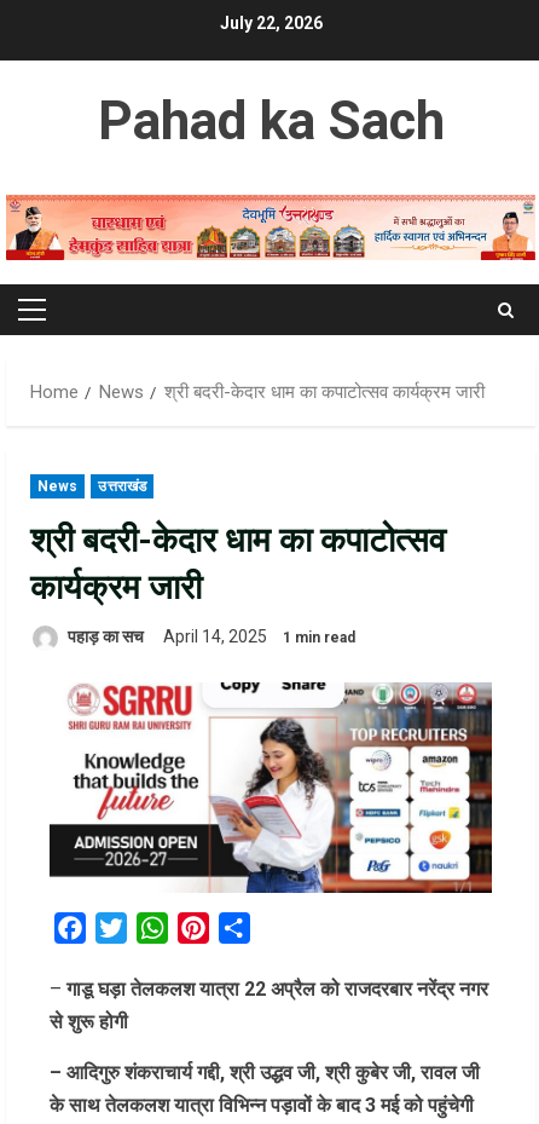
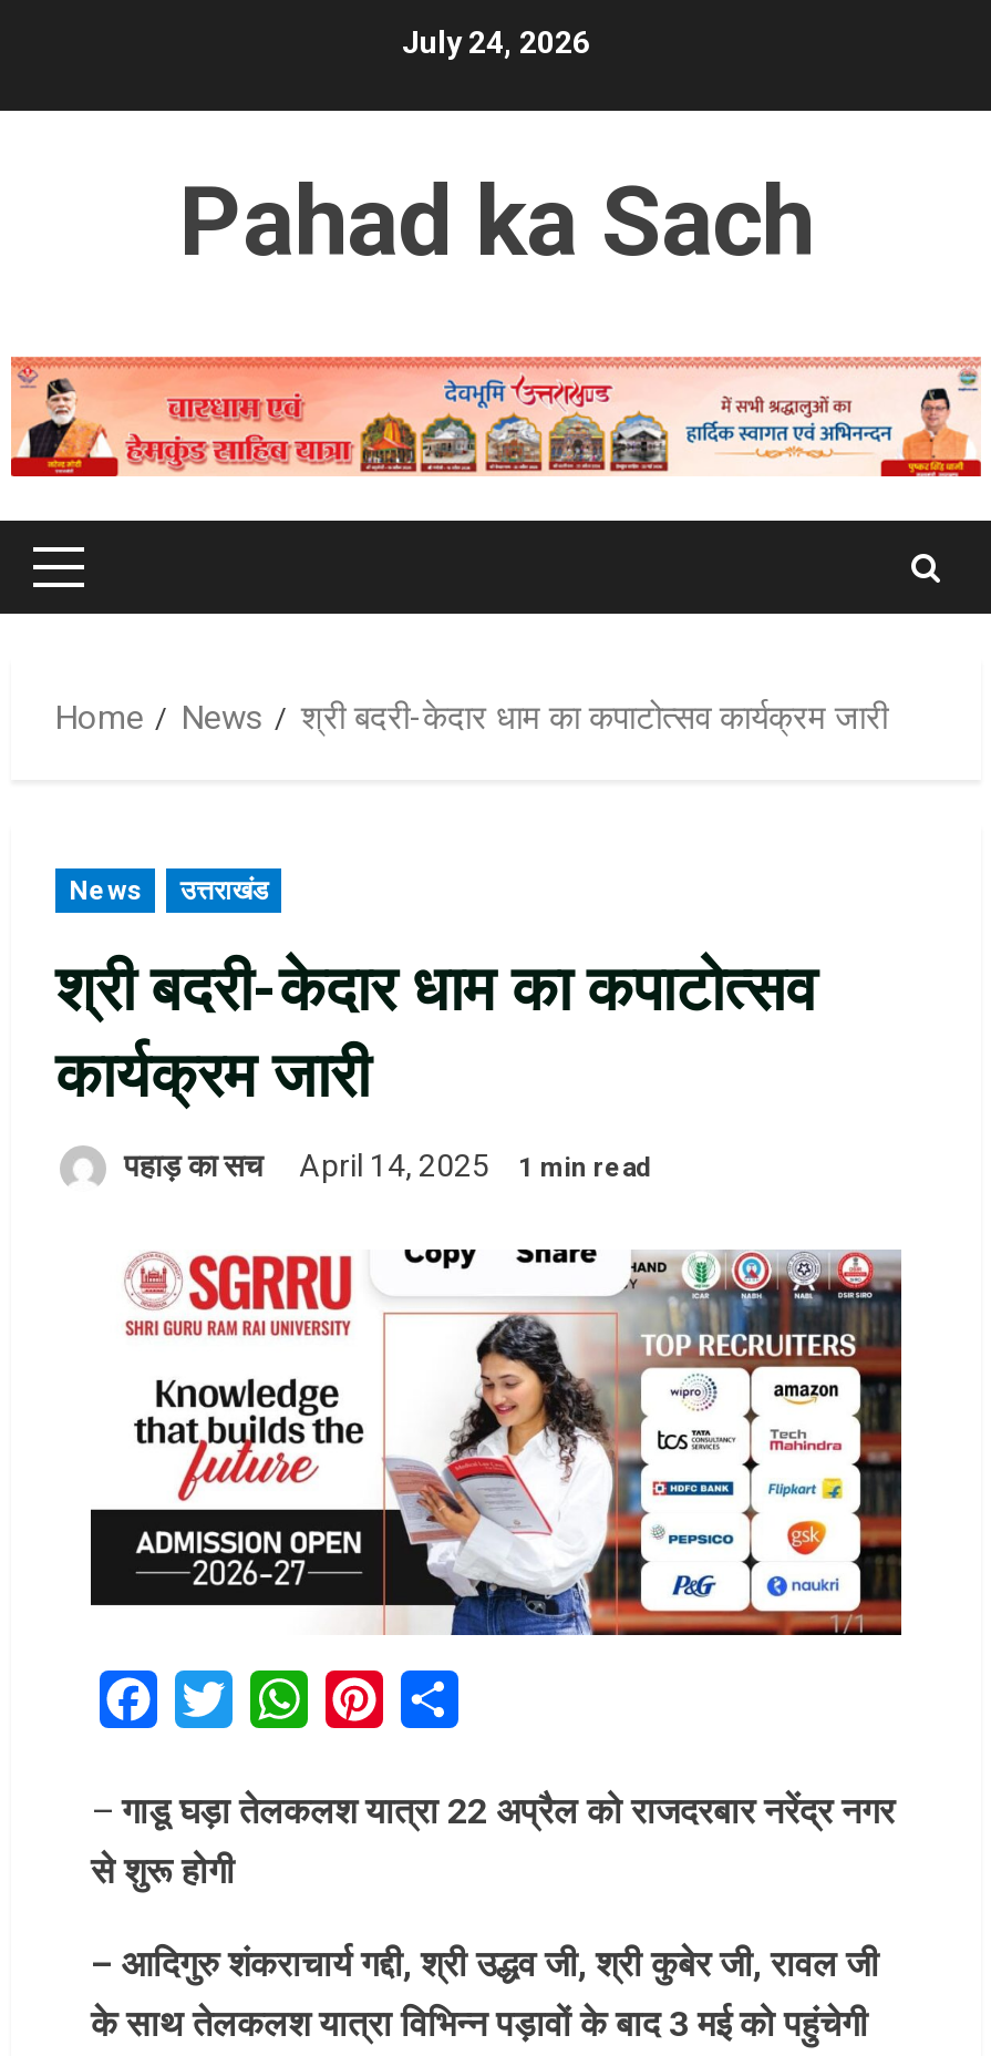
- July 22, 2026
+ July 24, 2026
